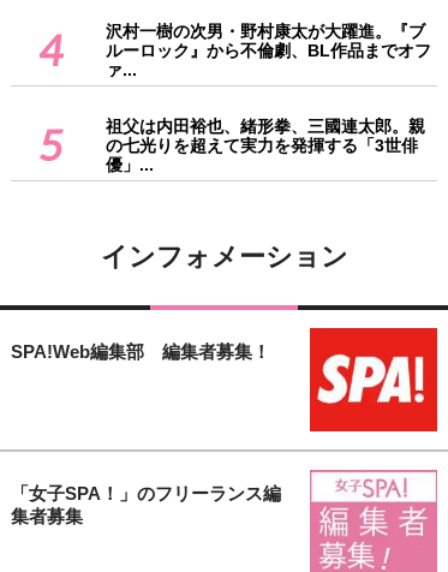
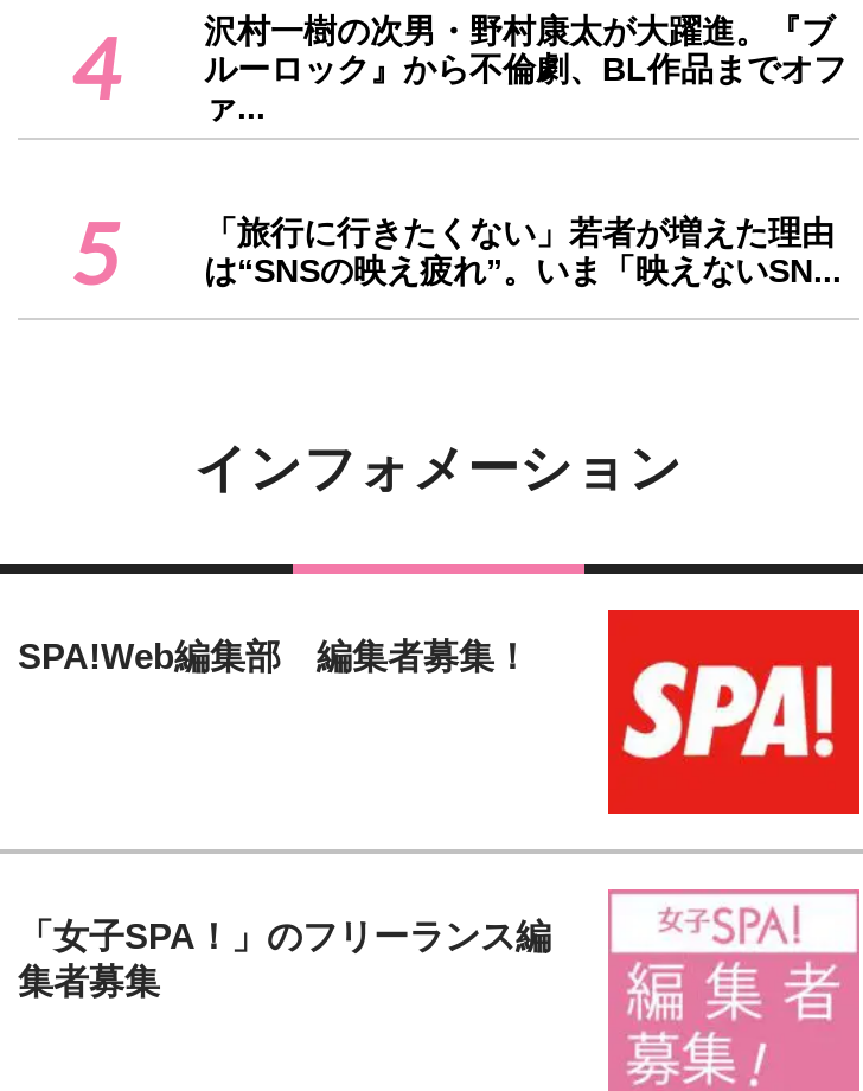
- 祖父は内田裕也、緒形拳、三國連太郎。親
- の七光りを超えて実力を発揮する「3世俳
- 優」...
+ 「旅行に行きたくない」若者が増えた理由
+ は“SNSの映え疲れ”。いま「映えないSN...
